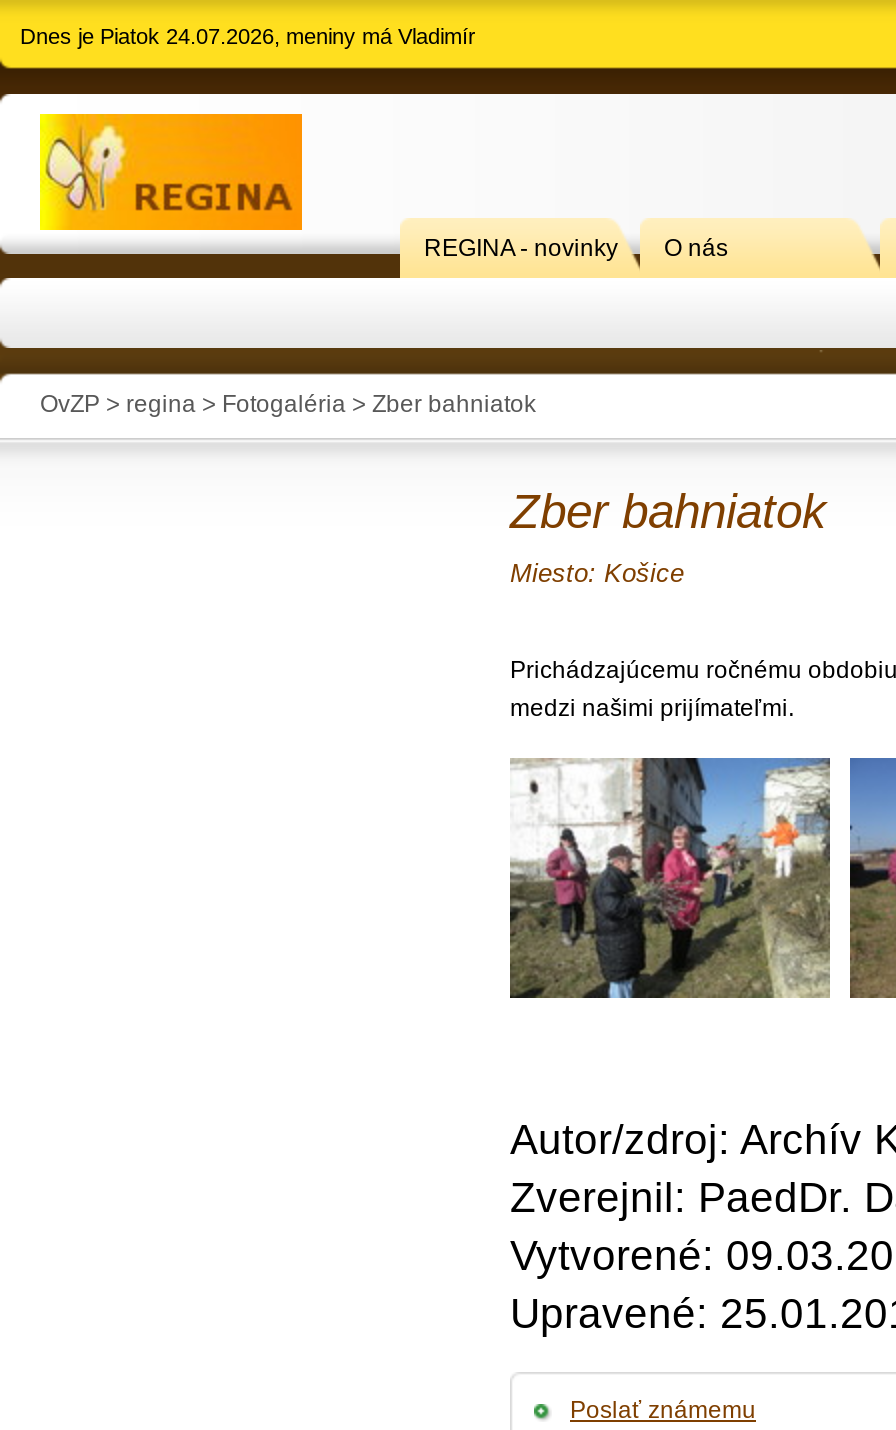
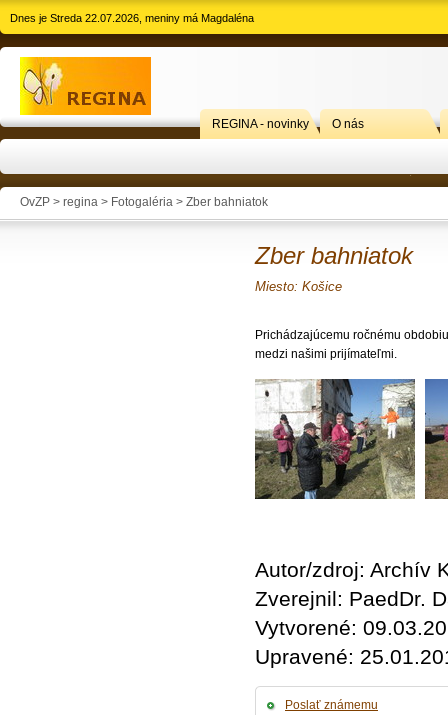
- Dnes je Piatok 24.07.2026, meniny má Vladimír
+ Dnes je Streda 22.07.2026, meniny má Magdaléna
